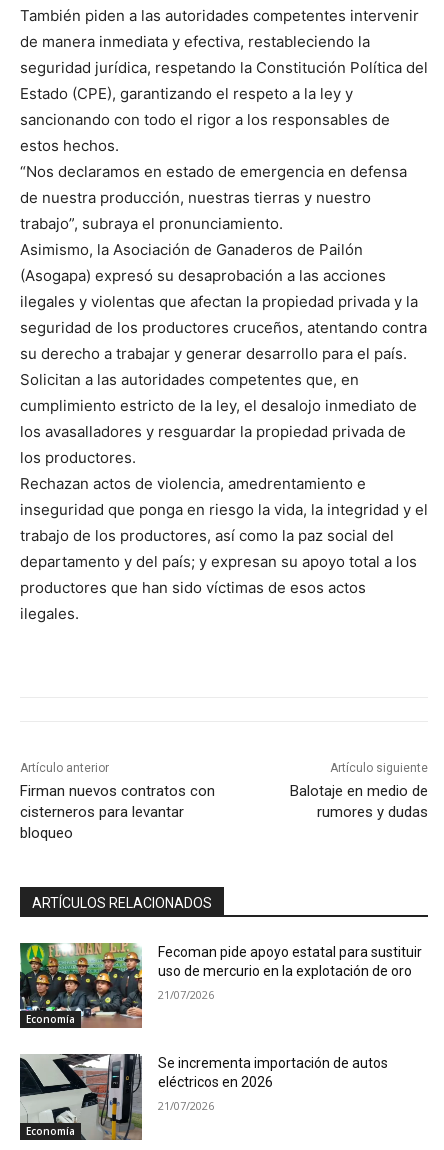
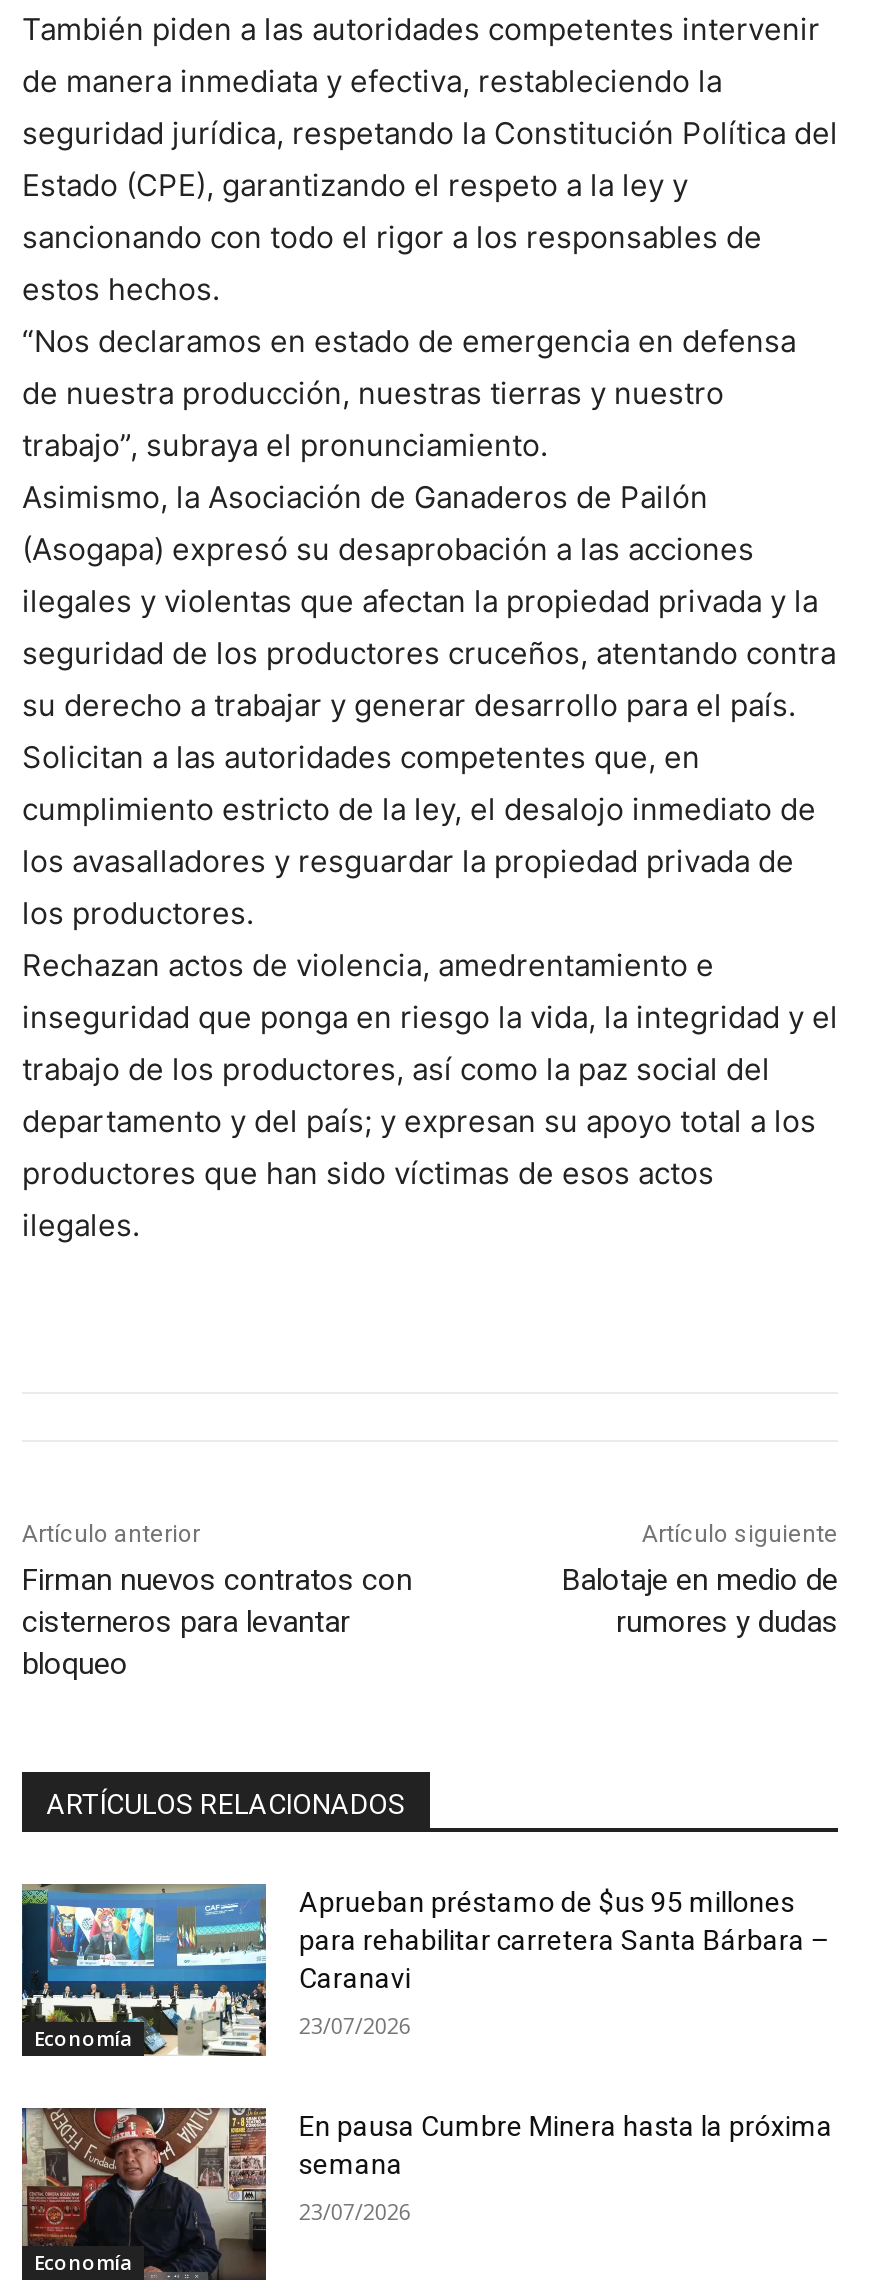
- [image]
- Fecoman pide apoyo estatal para sustituir
- uso de mercurio en la explotación de oro
+ [image]
+ Aprueban préstamo de $us 95 millones
+ para rehabilitar carretera Santa Bárbara –
+ Caranavi

- 21/07/2026
+ 23/07/2026

- [image]
- Se incrementa importación de autos
- eléctricos en 2026
+ [image]
+ En pausa Cumbre Minera hasta la próxima
+ semana

- 21/07/2026
+ 23/07/2026
